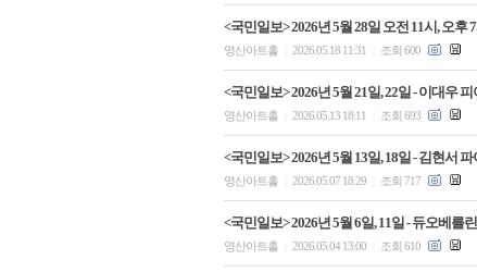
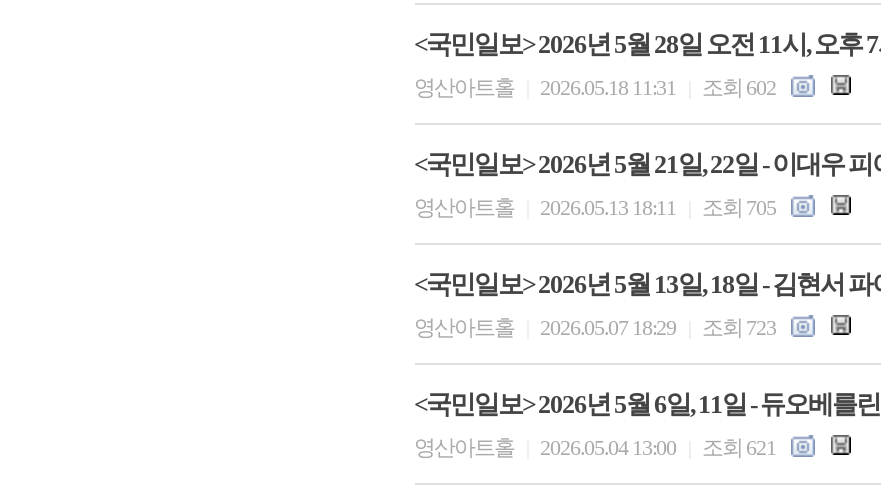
- 영산아트홀 2026.05.18 11:31 조회 600
+ 영산아트홀 2026.05.18 11:31 조회 602

- 영산아트홀 2026.05.13 18:11 조회 693
+ 영산아트홀 2026.05.13 18:11 조회 705

- 영산아트홀 2026.05.07 18:29 조회 717
+ 영산아트홀 2026.05.07 18:29 조회 723

- 영산아트홀 2026.05.04 13:00 조회 610
+ 영산아트홀 2026.05.04 13:00 조회 621
